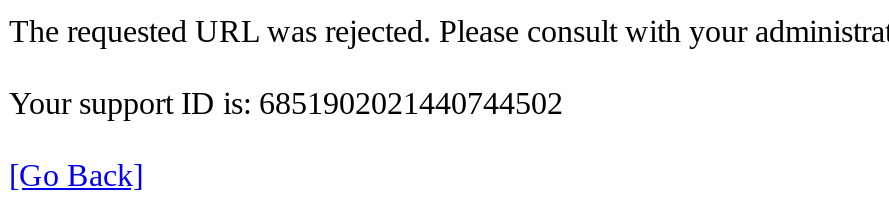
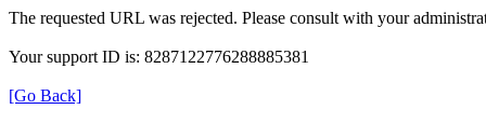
- Your support ID is: 6851902021440744502
+ Your support ID is: 8287122776288885381
